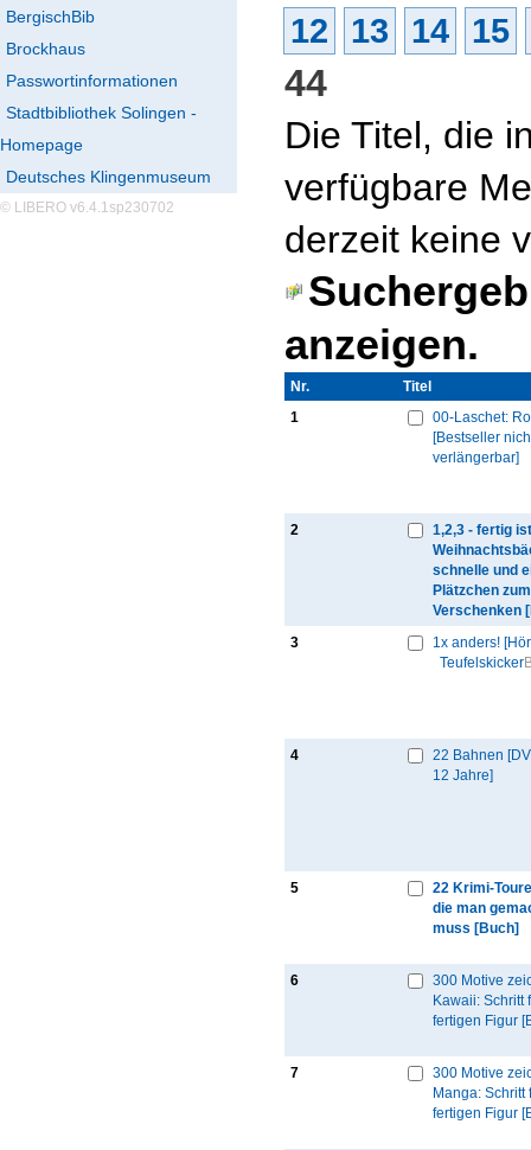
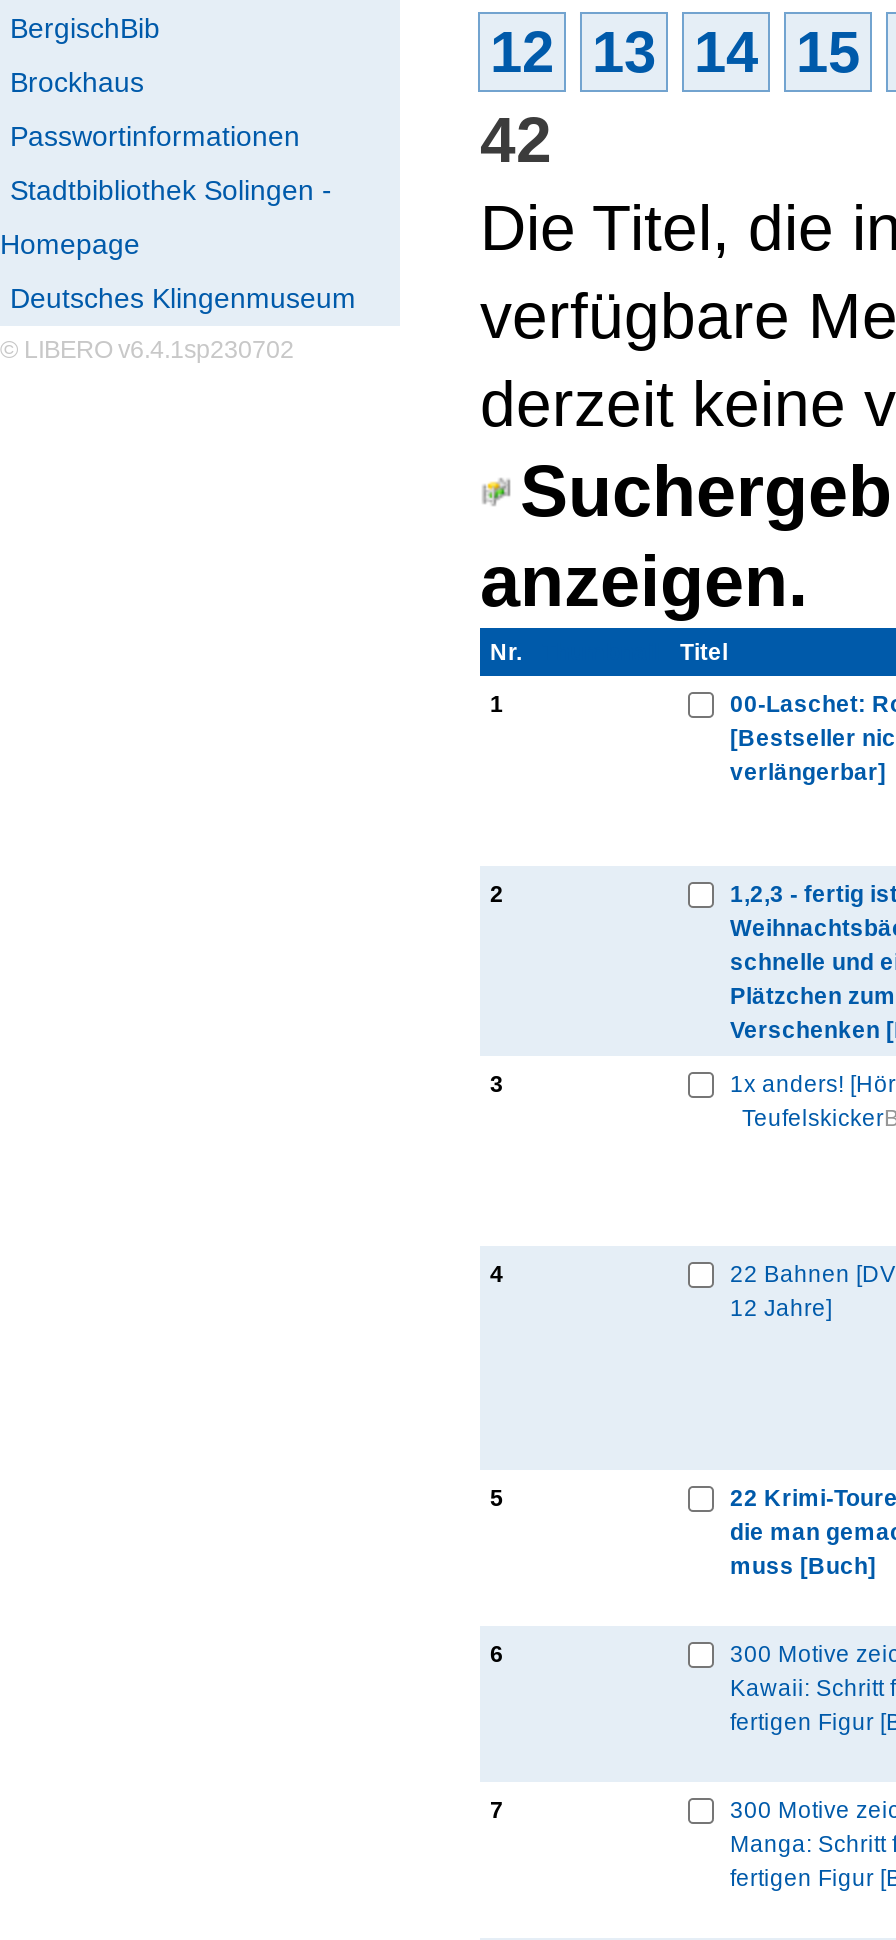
- 44
+ 42
